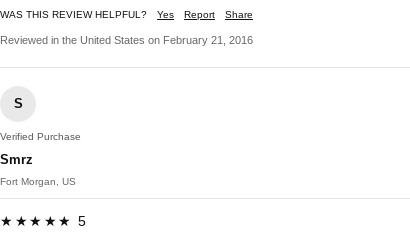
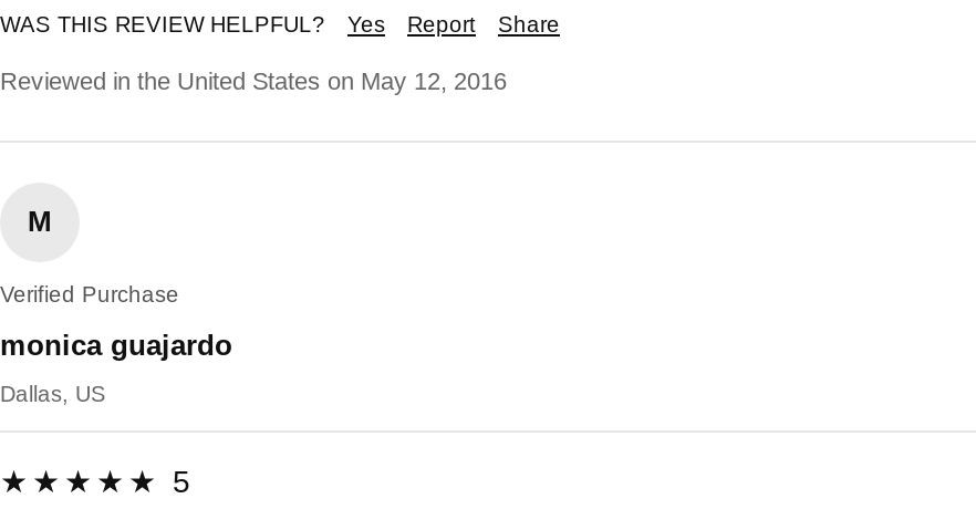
- Reviewed in the United States on February 21, 2016
+ Reviewed in the United States on May 12, 2016

- S
+ M

- Smrz
+ monica guajardo

- Fort Morgan, US
+ Dallas, US
